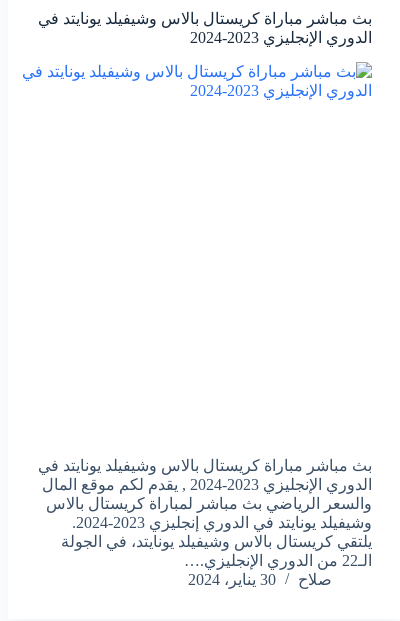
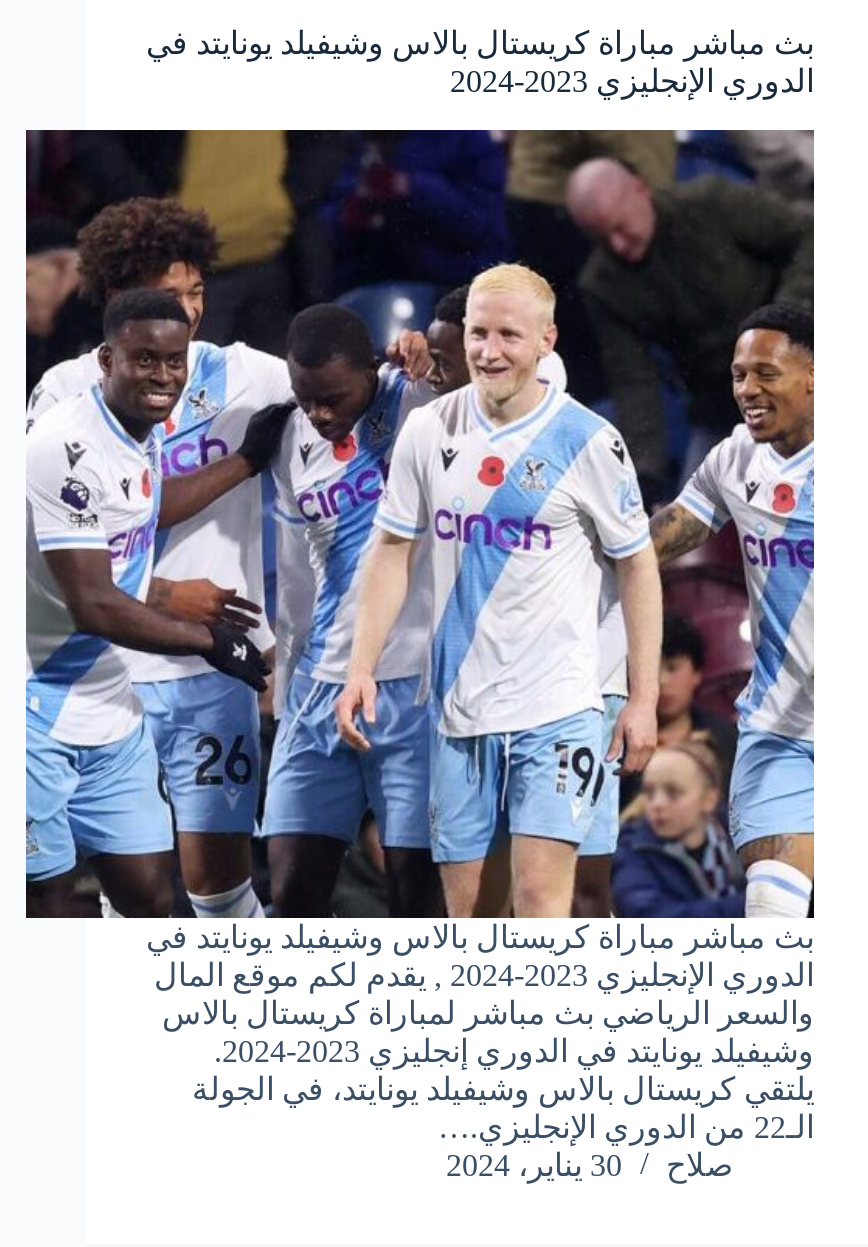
+ [image]
